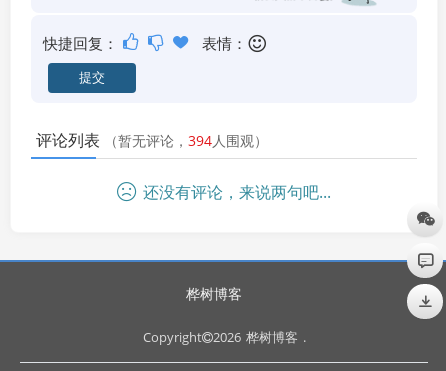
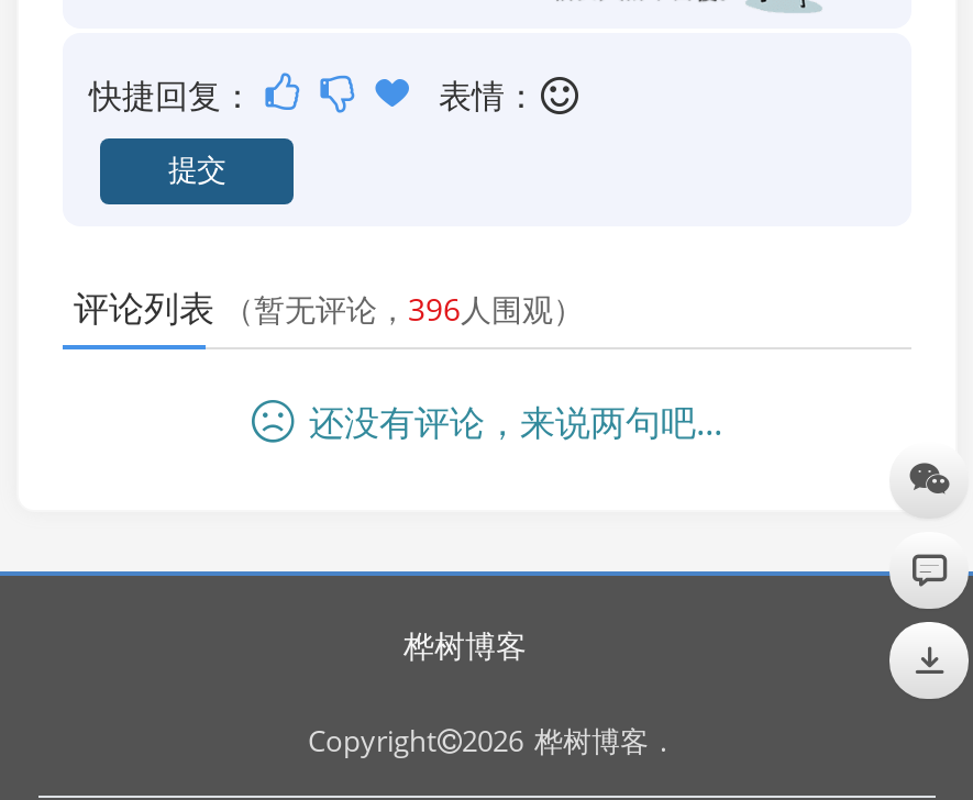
- 评论列表（暂无评论，394人围观）
+ 评论列表（暂无评论，396人围观）
